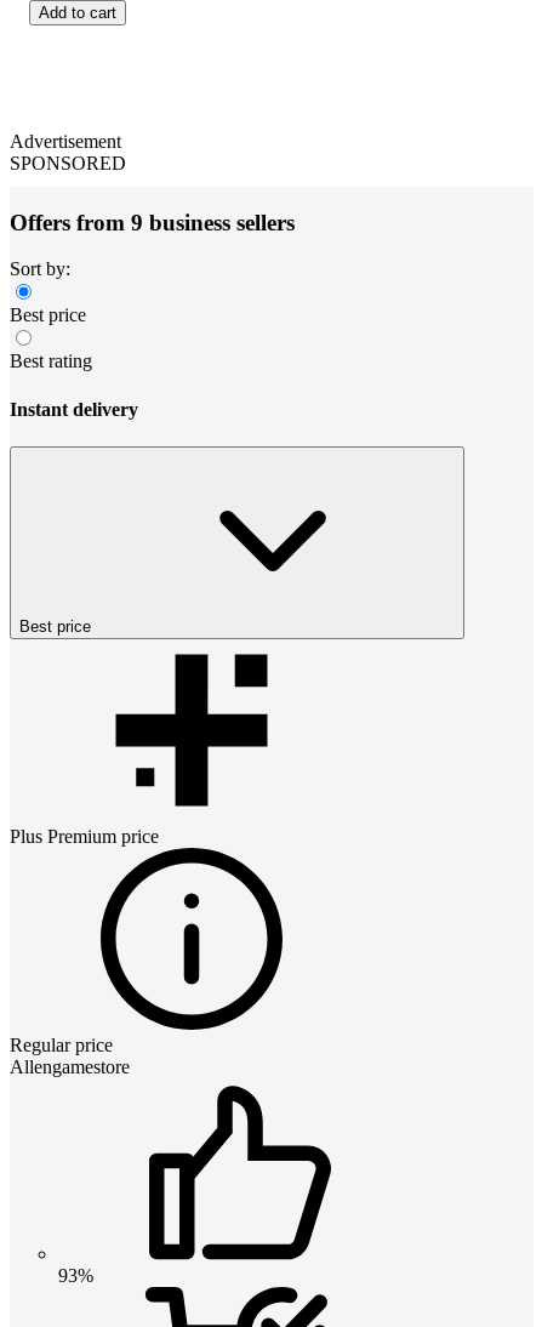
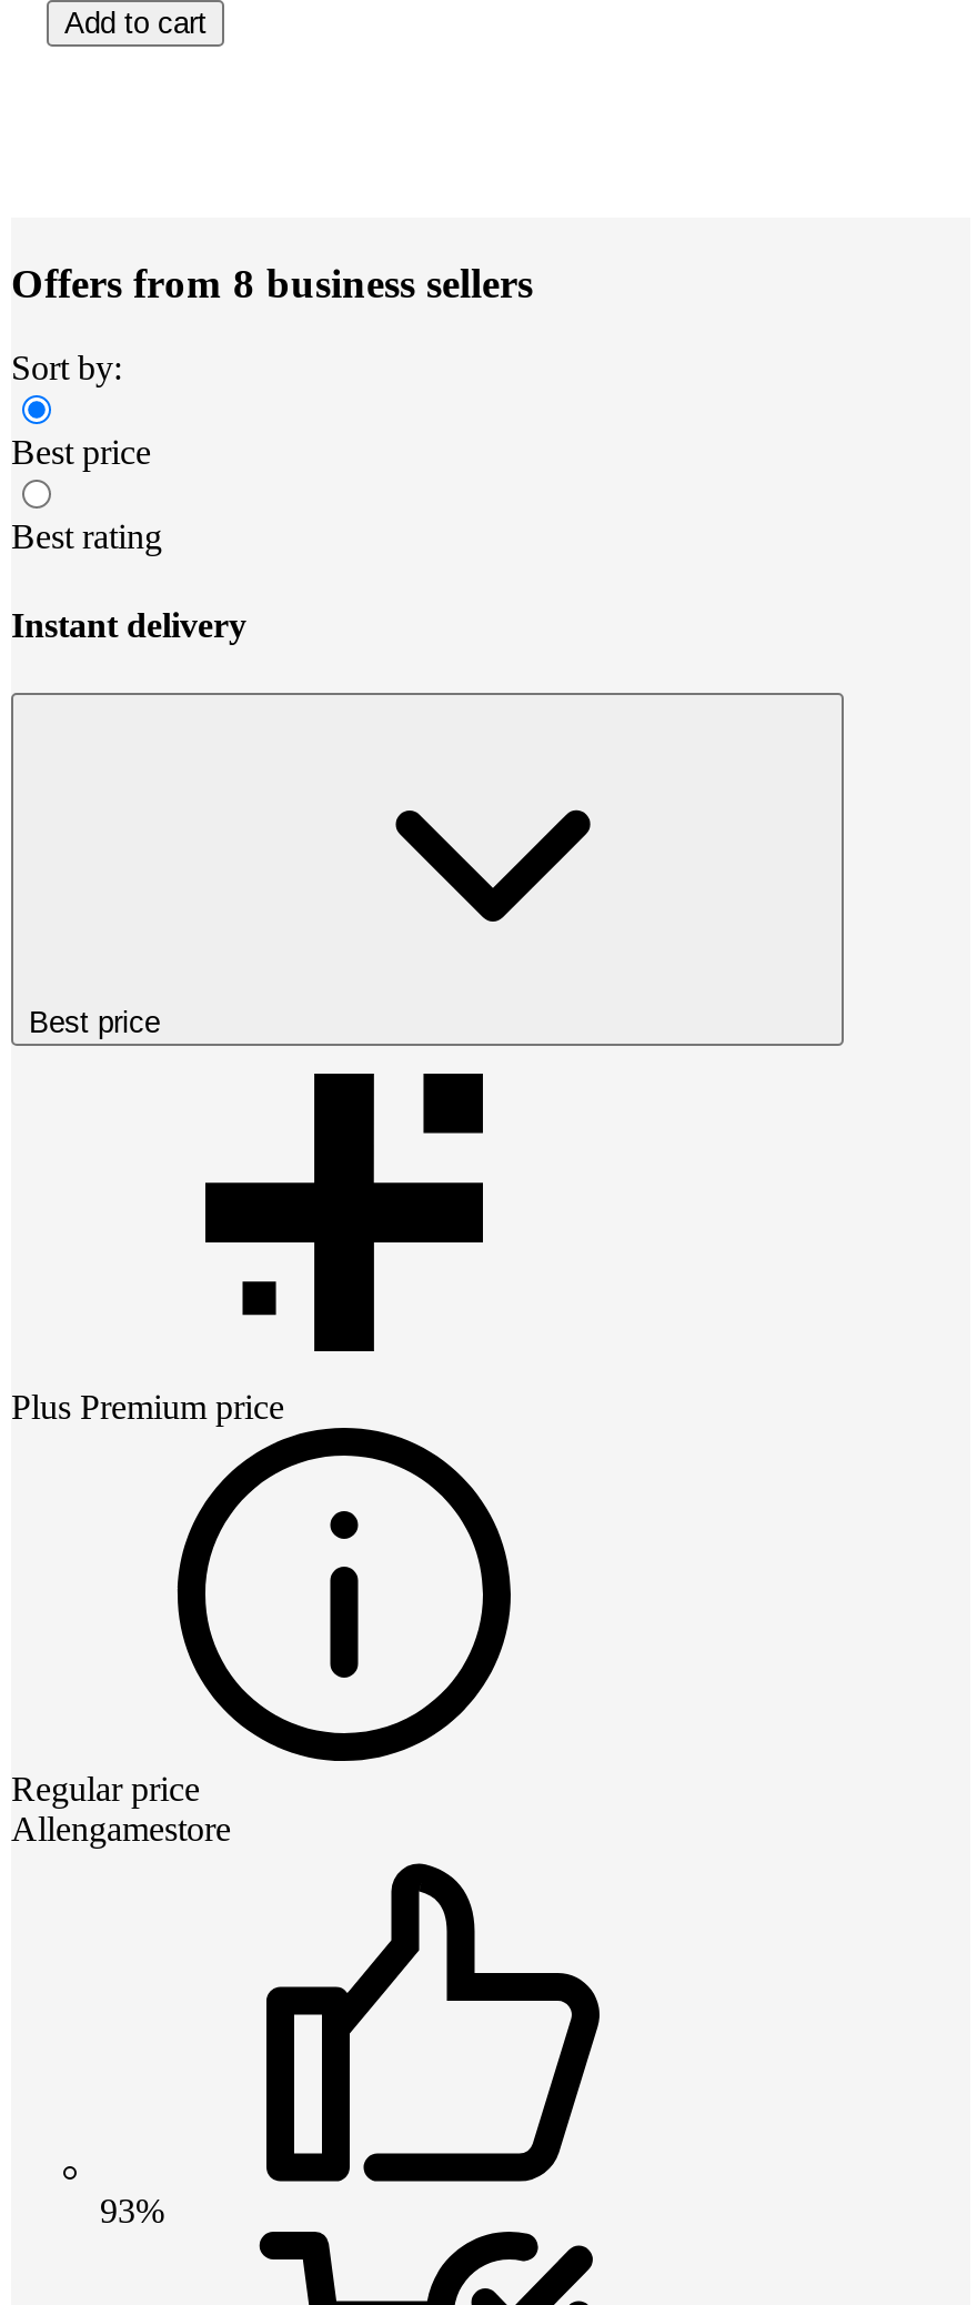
- Advertisement
- SPONSORED
- Offers from 9 business sellers
+ Offers from 8 business sellers
